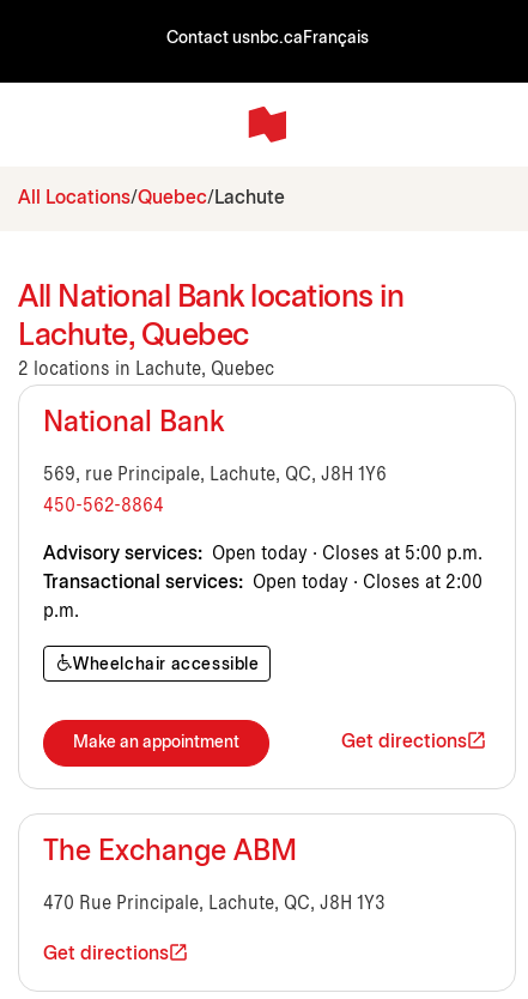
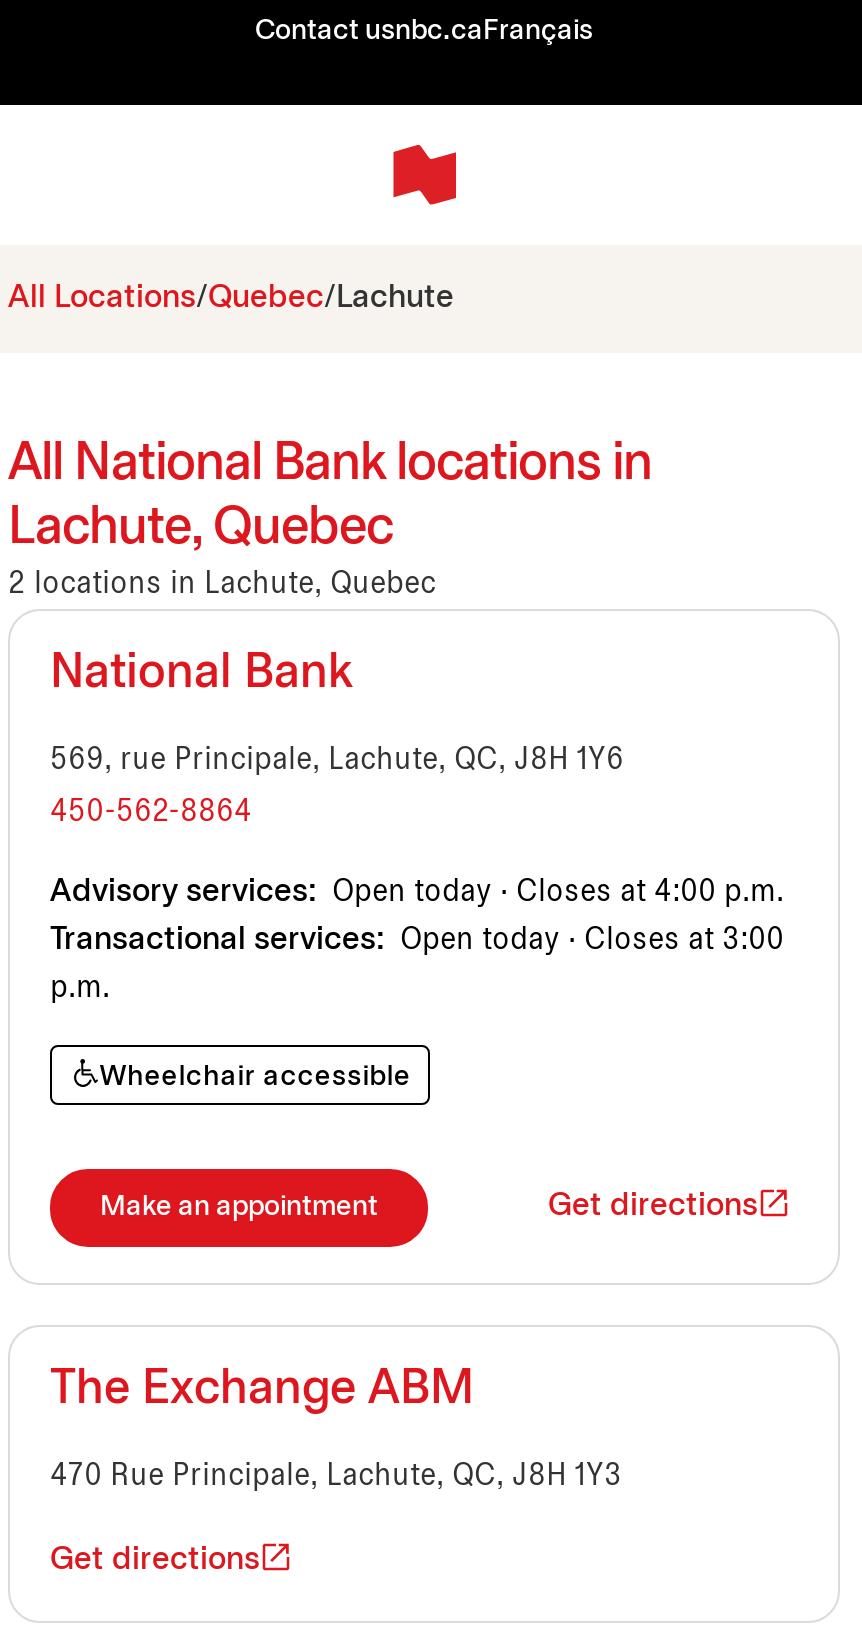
- Advisory services: Open today · Closes at 5:00 p.m.
+ Advisory services: Open today · Closes at 4:00 p.m.

- Transactional services: Open today · Closes at 2:00
+ Transactional services: Open today · Closes at 3:00
